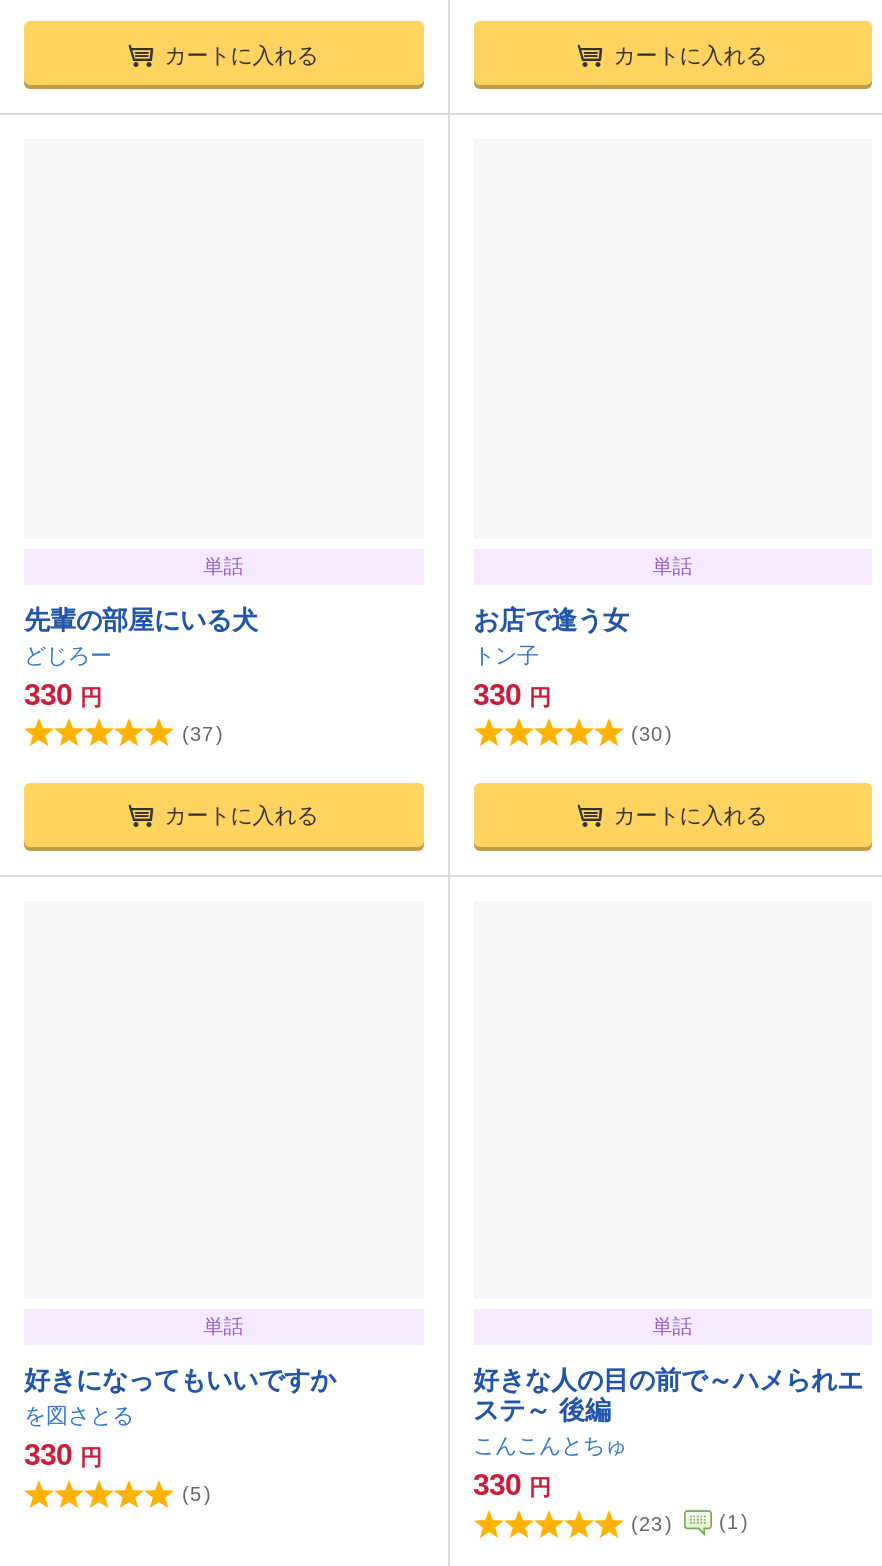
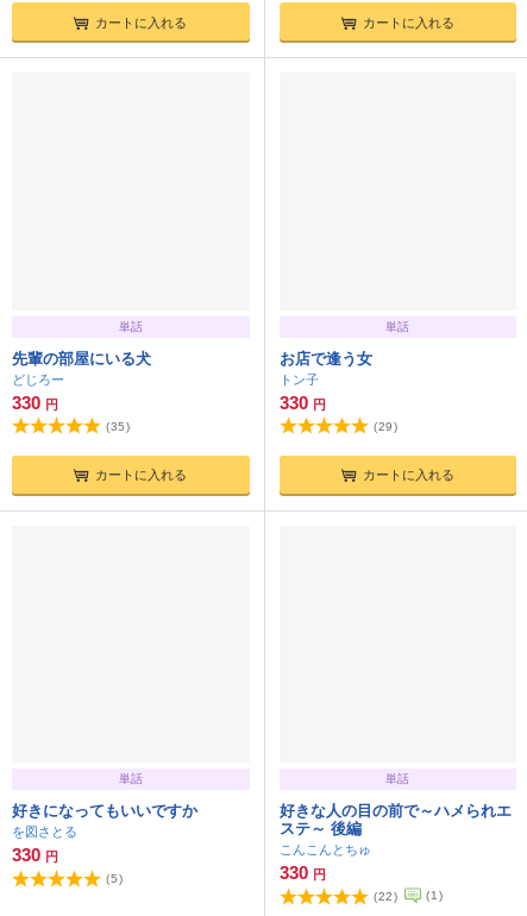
- (37)
+ (35)

- (30)
+ (29)

- (23)
+ (22)
